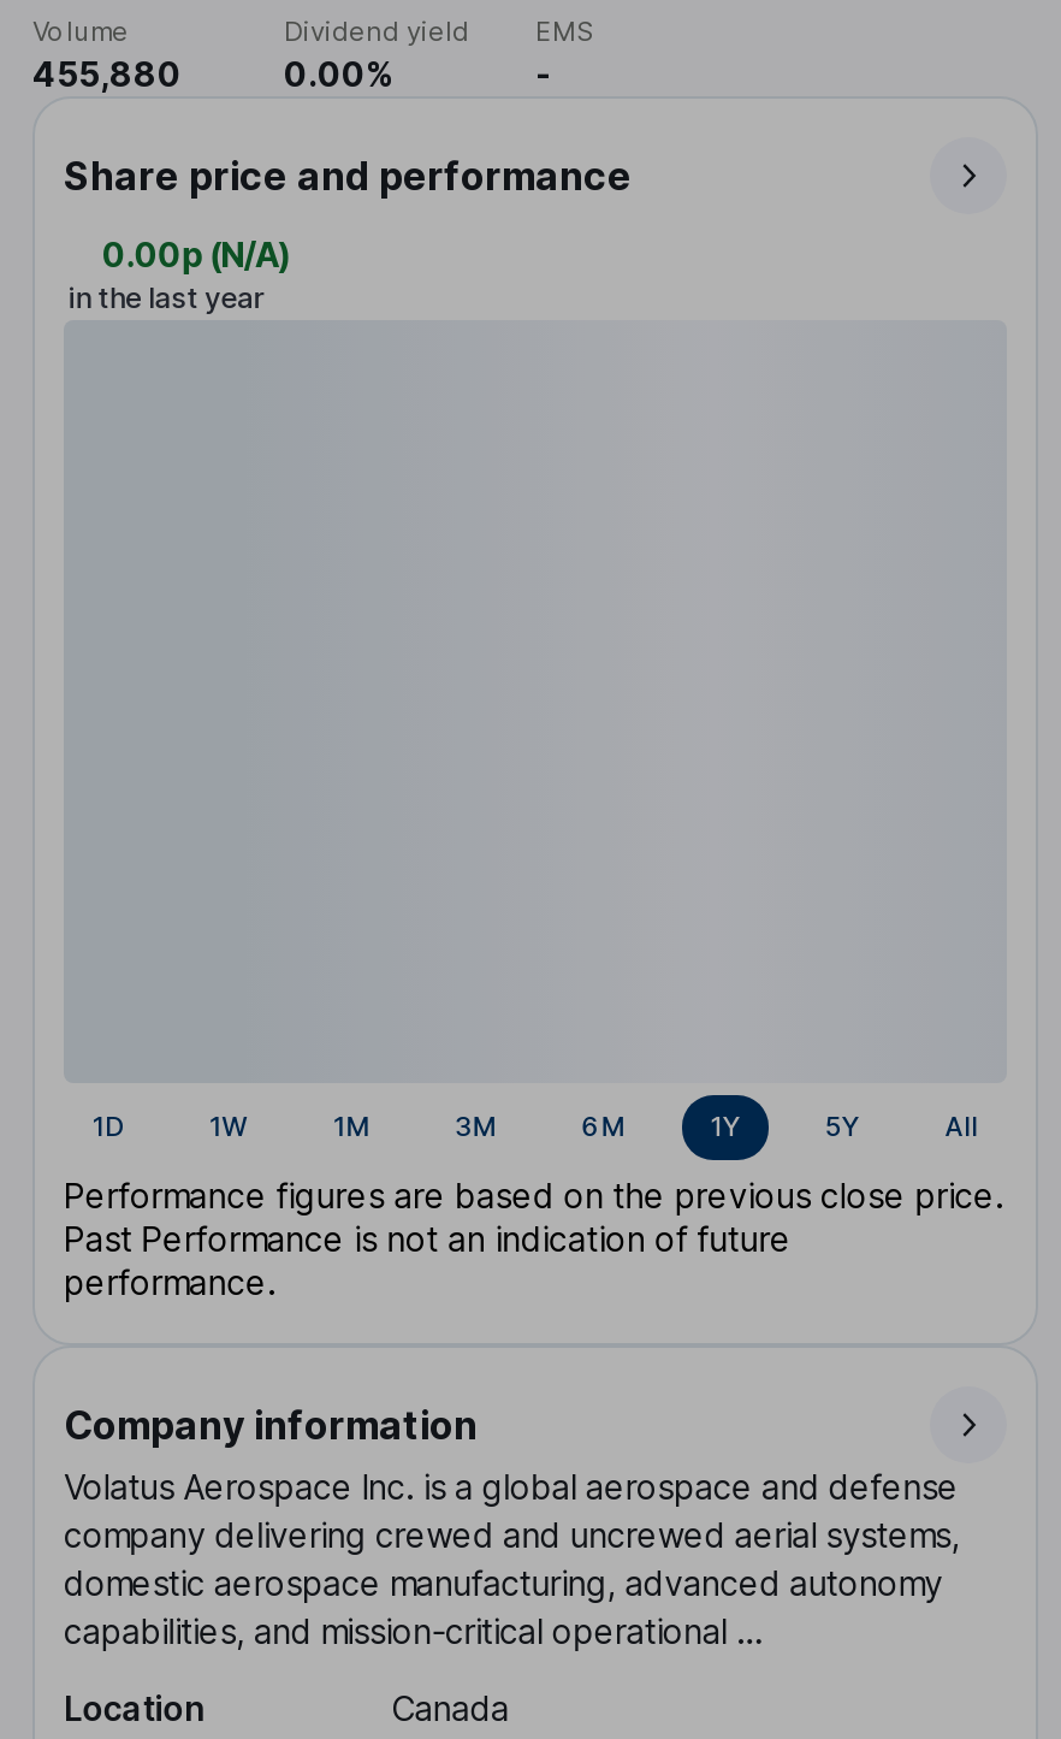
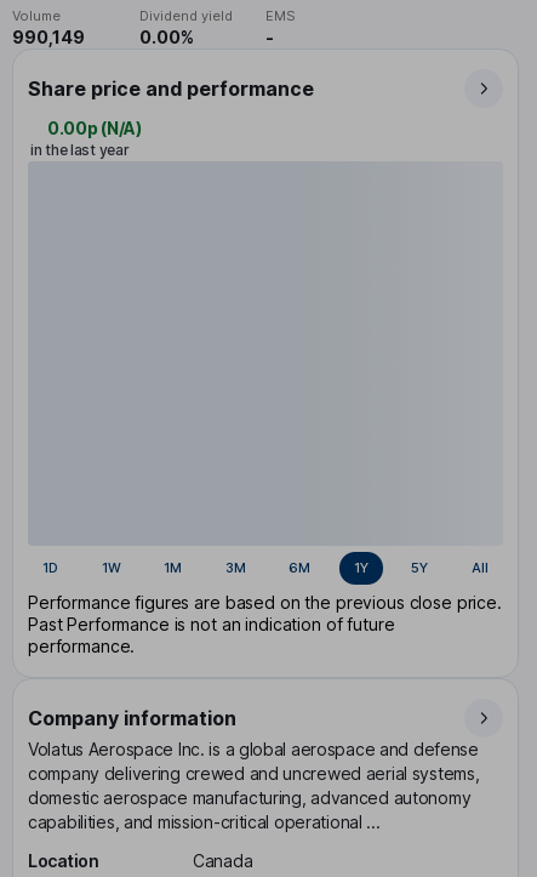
- 455,880
+ 990,149
